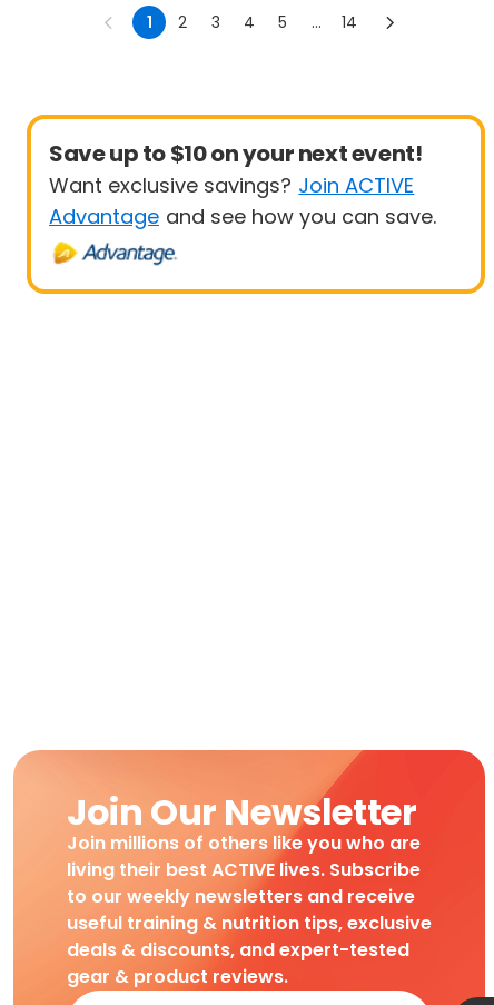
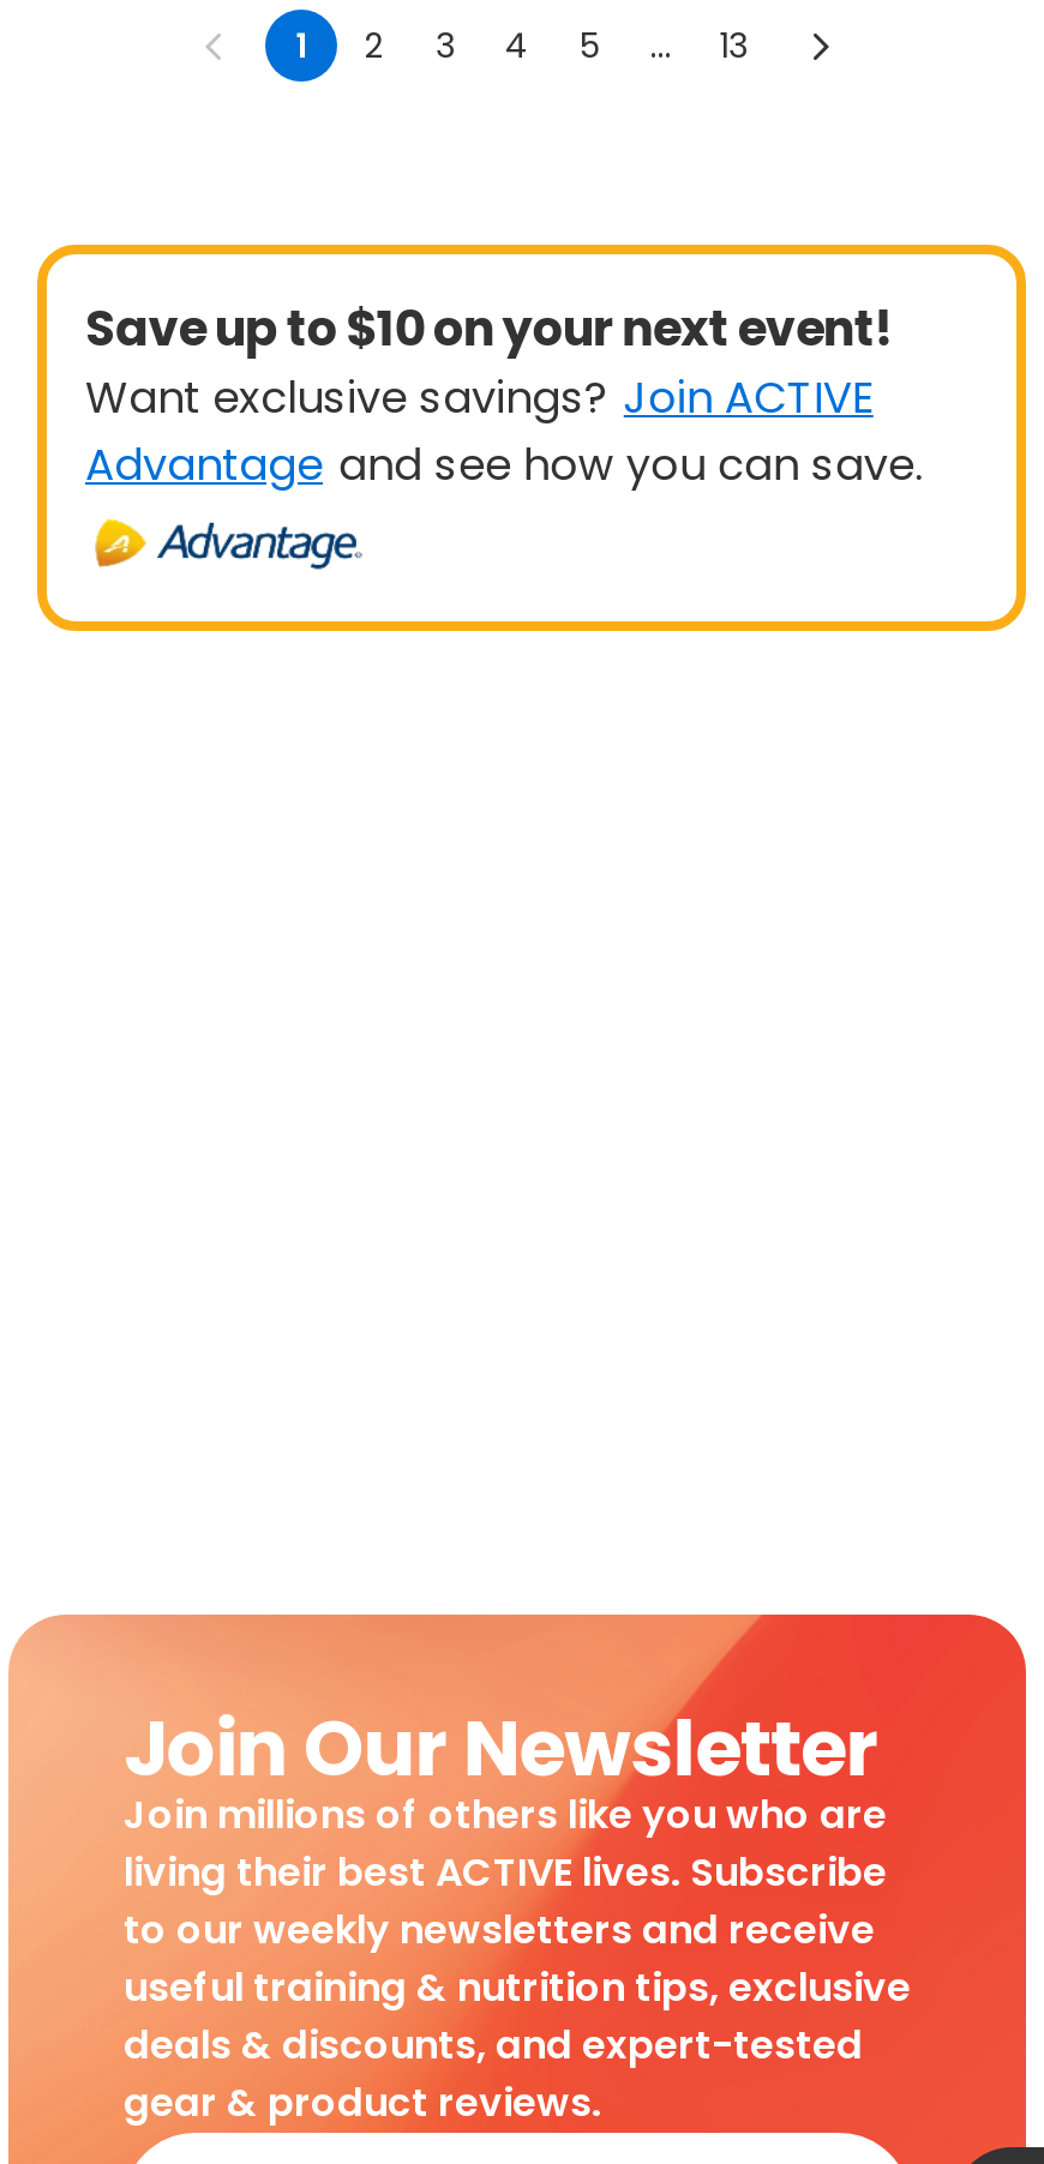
- 14
+ 13
